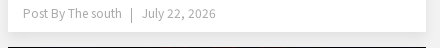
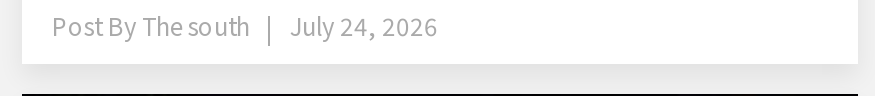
- Post By The south July 22, 2026
+ Post By The south July 24, 2026
